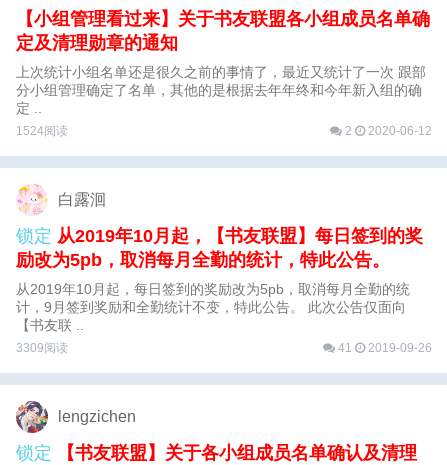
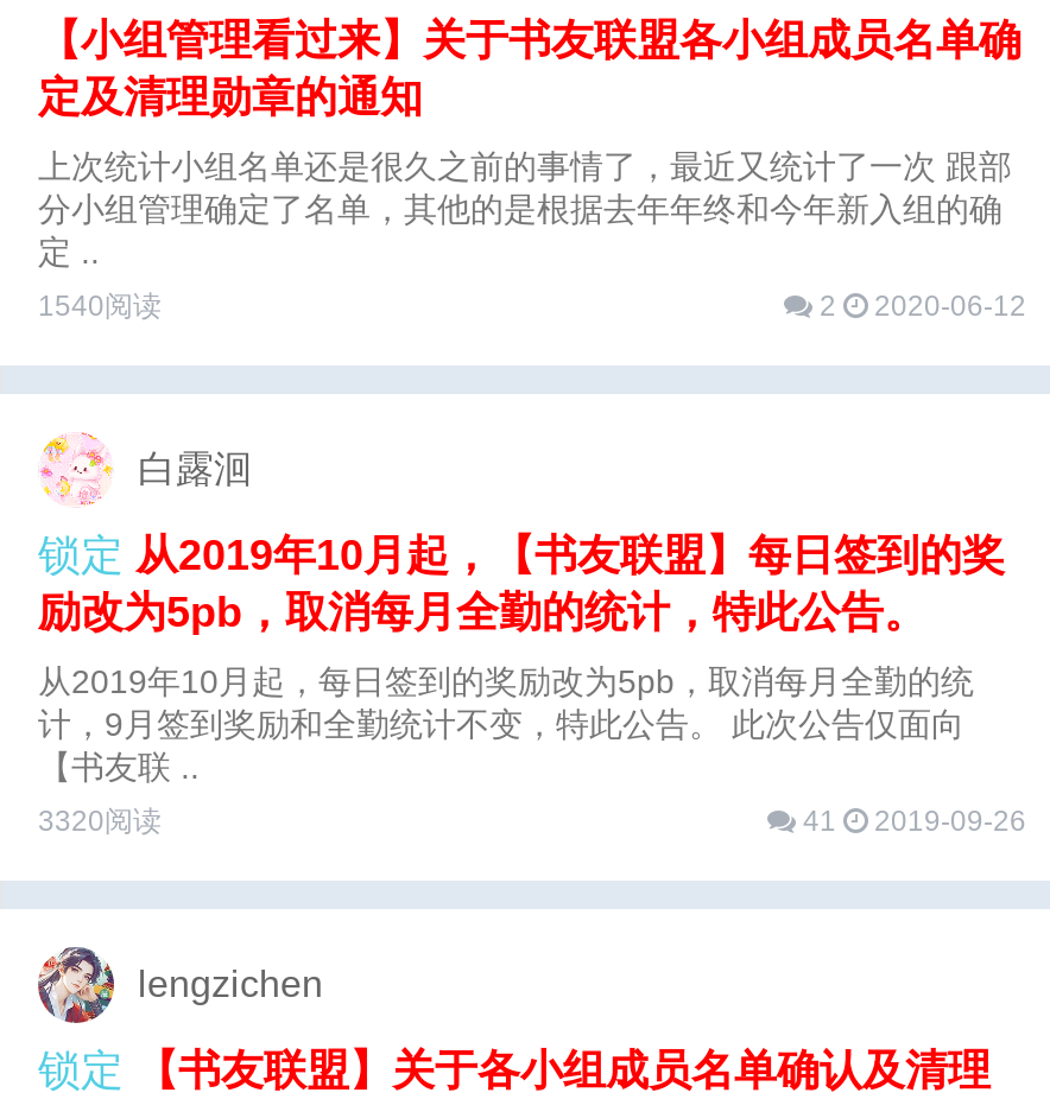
- 1524阅读
+ 1540阅读

- 3309阅读
+ 3320阅读
